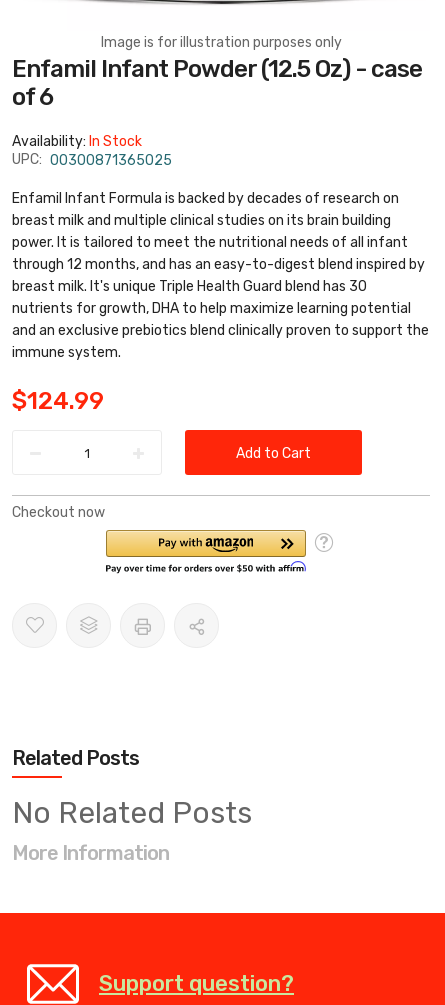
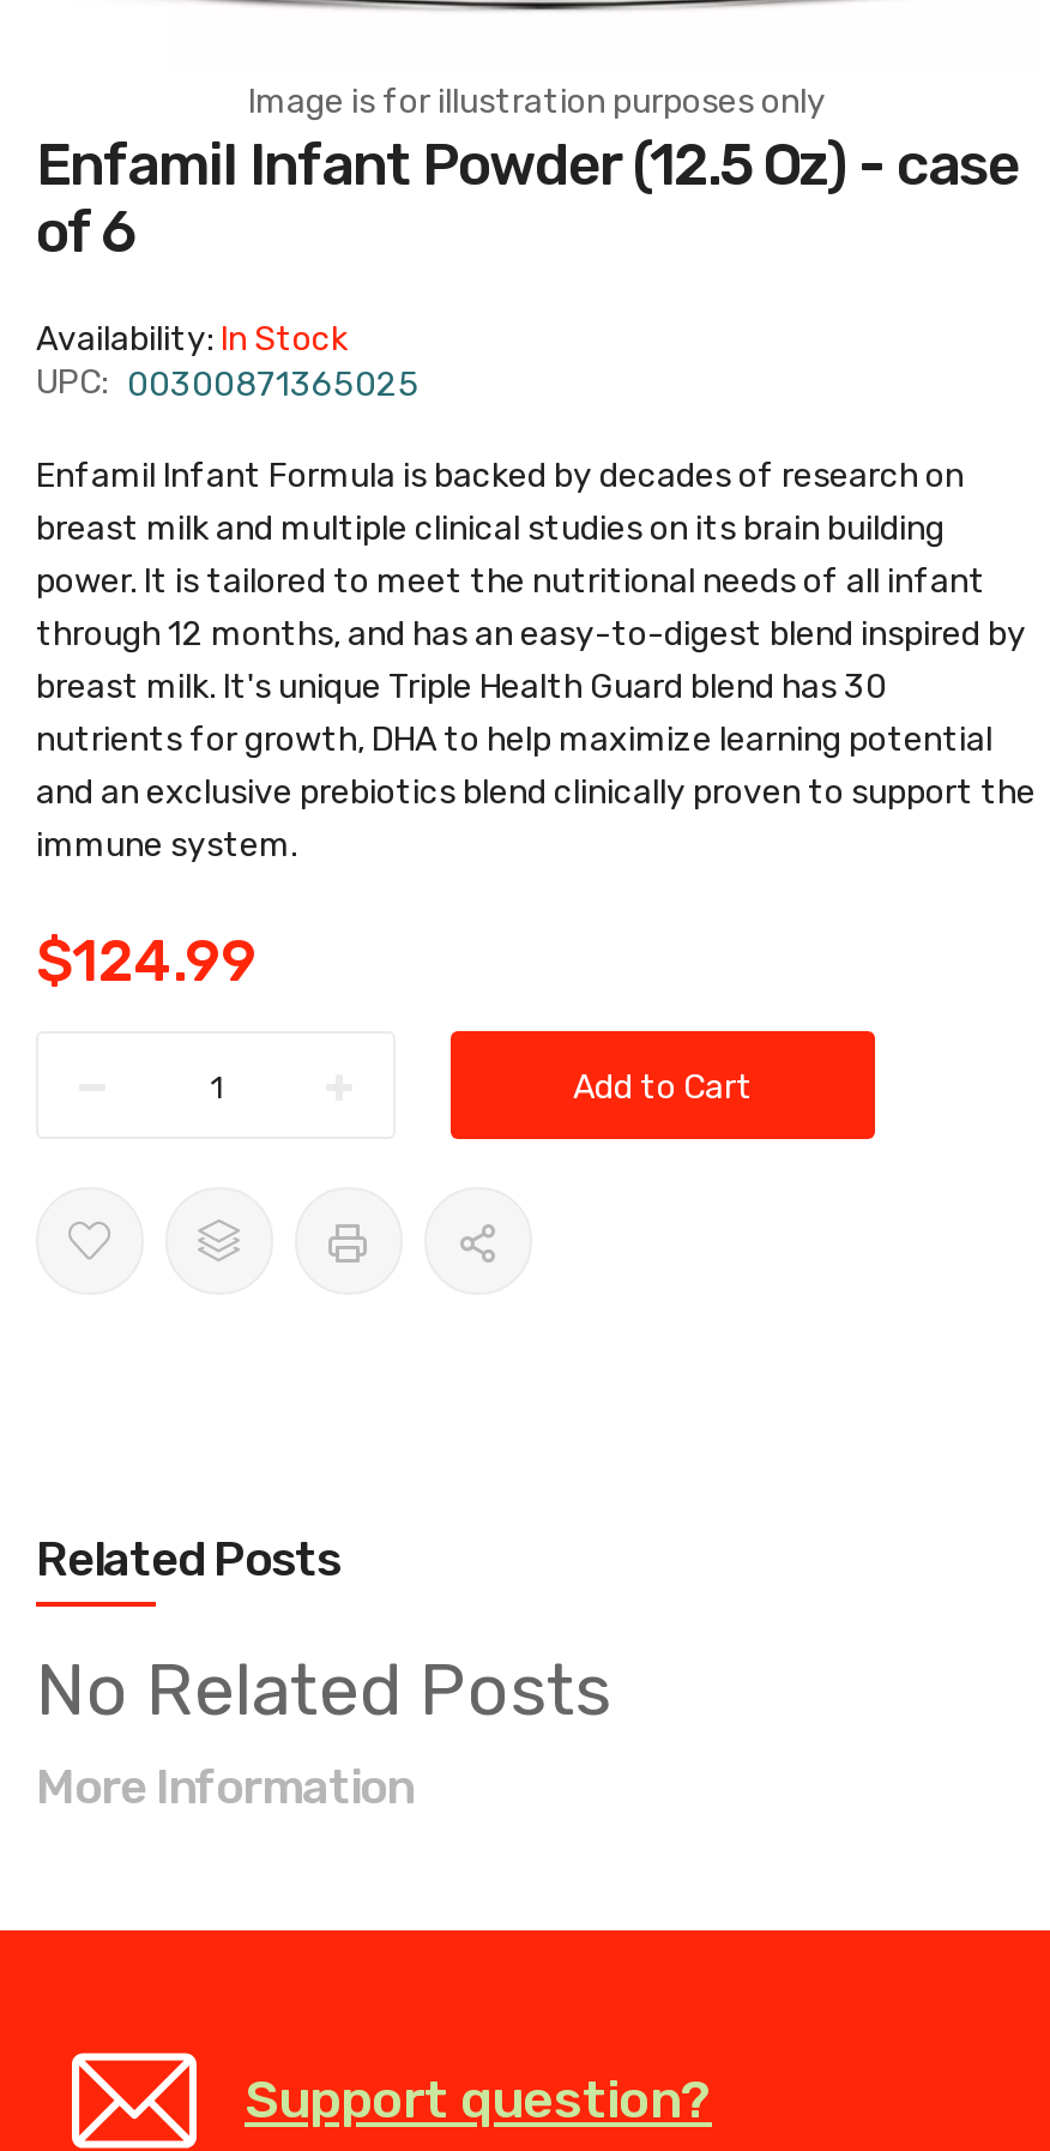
- Checkout now

- [image]
